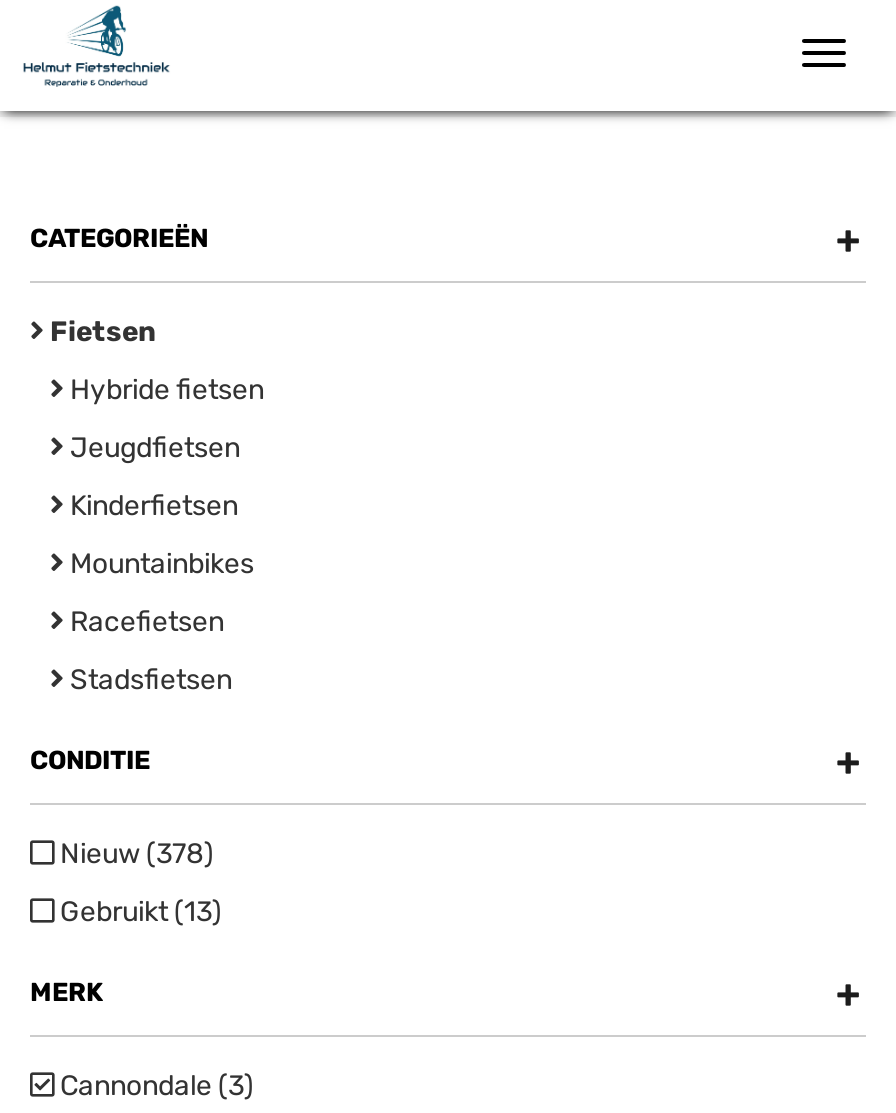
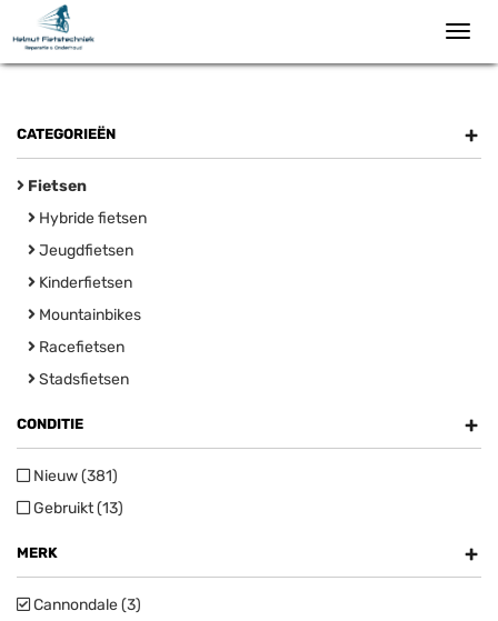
- Nieuw (378)
+ Nieuw (381)
